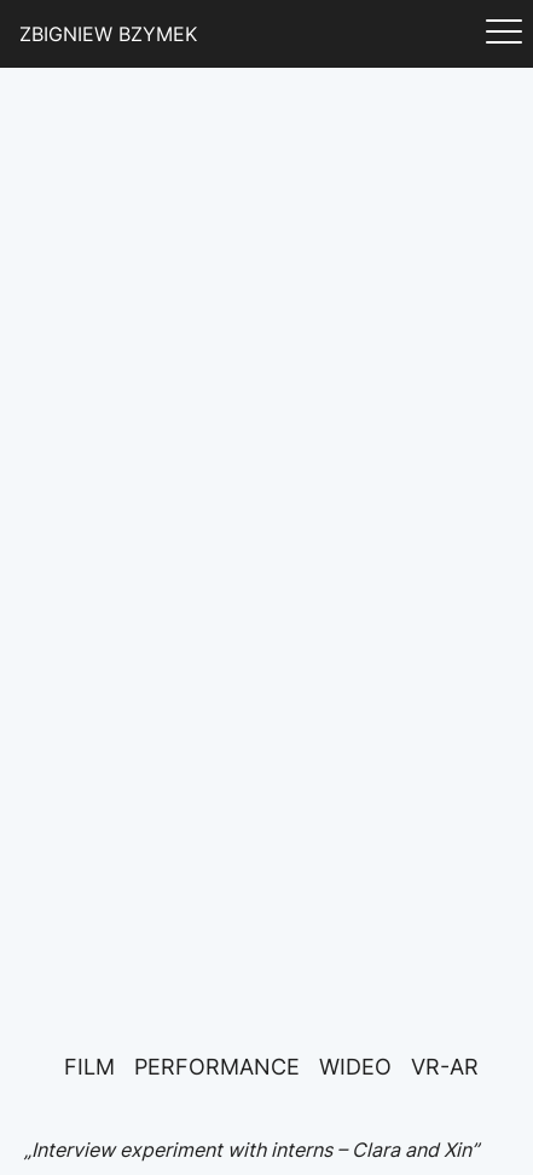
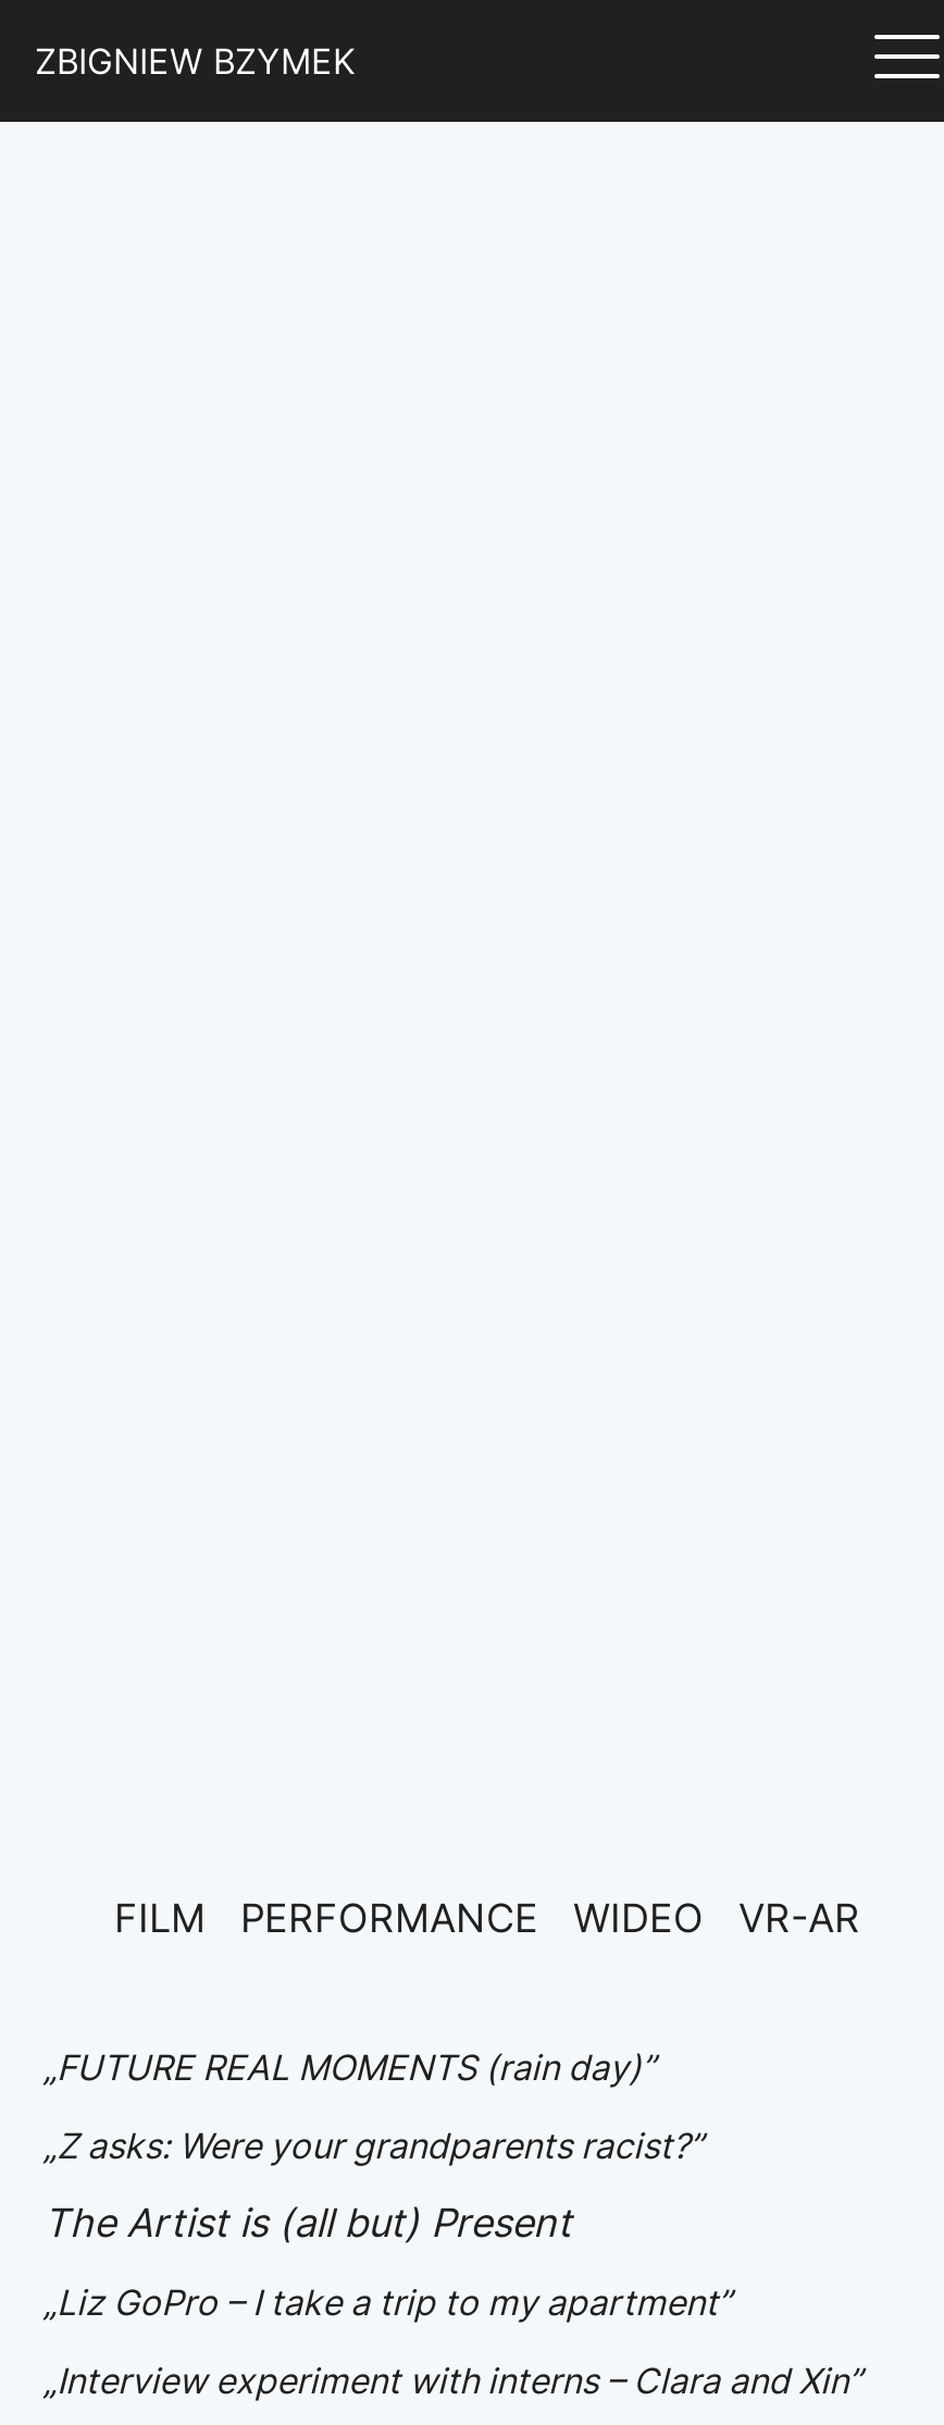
+ „FUTURE REAL MOMENTS (rain day)”
+ „Z asks: Were your grandparents racist?”
+ The Artist is (all but) Present
+ „Liz GoPro – I take a trip to my apartment”
